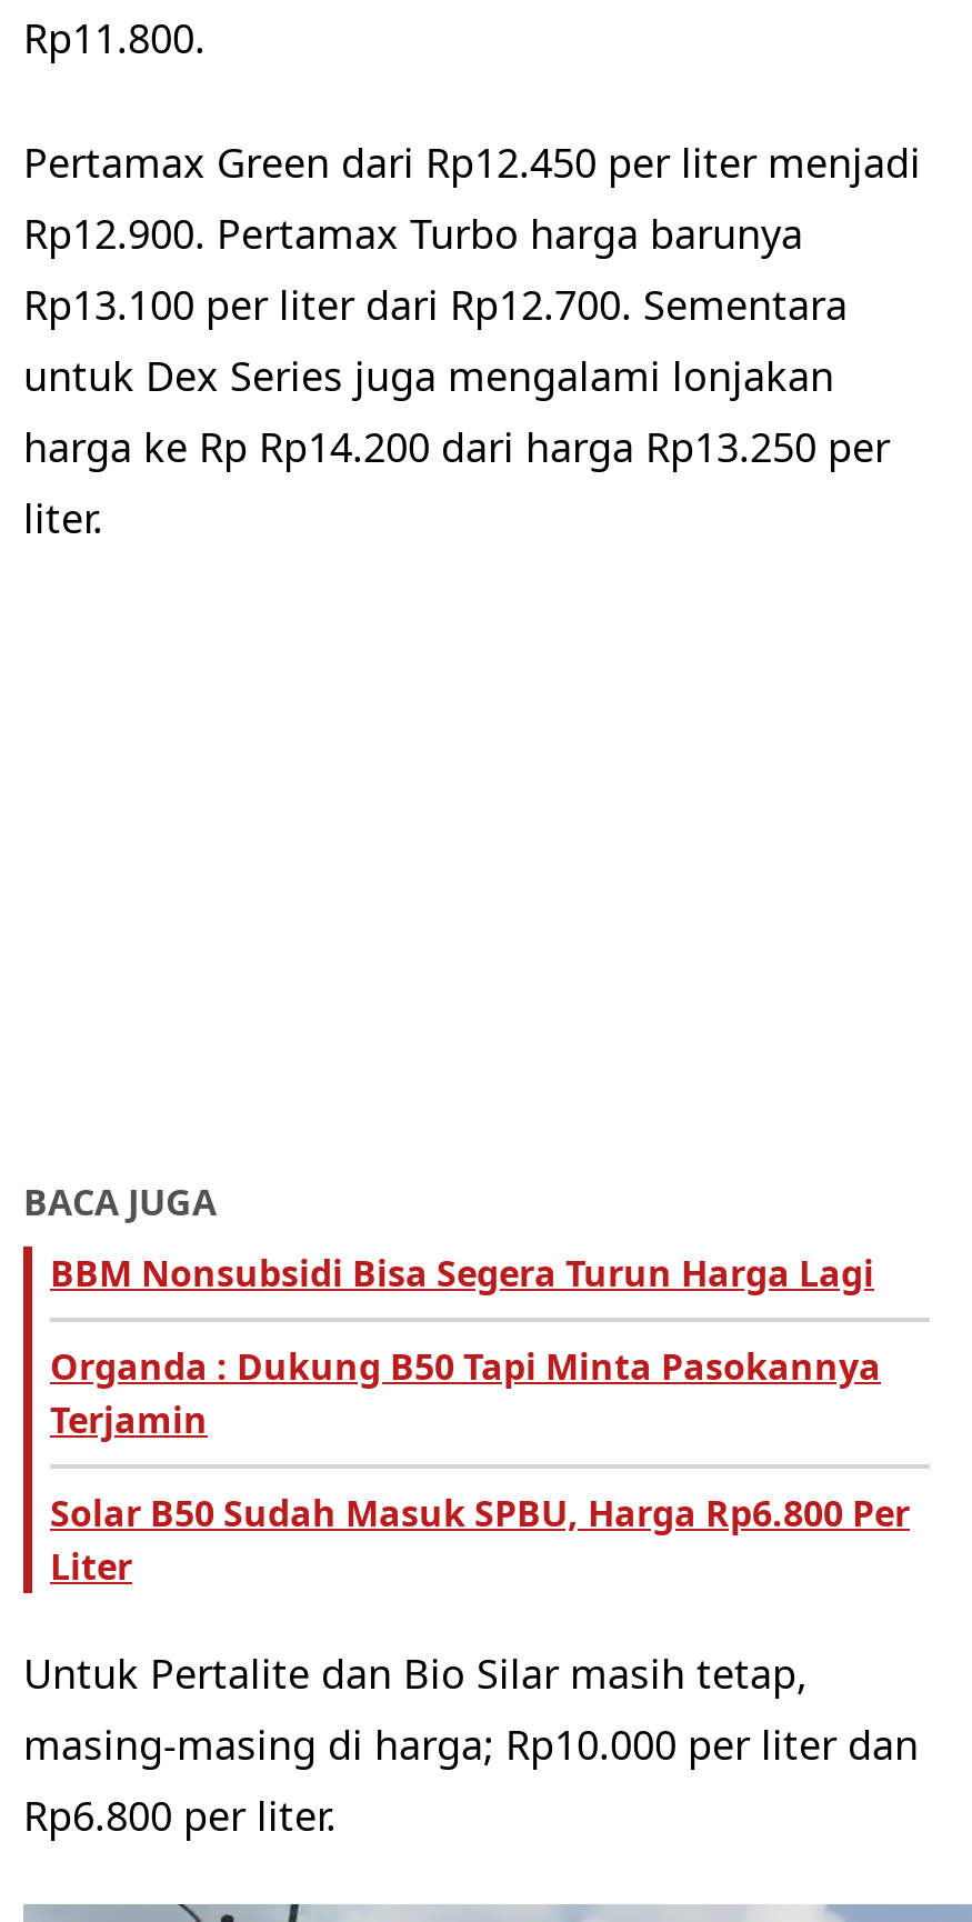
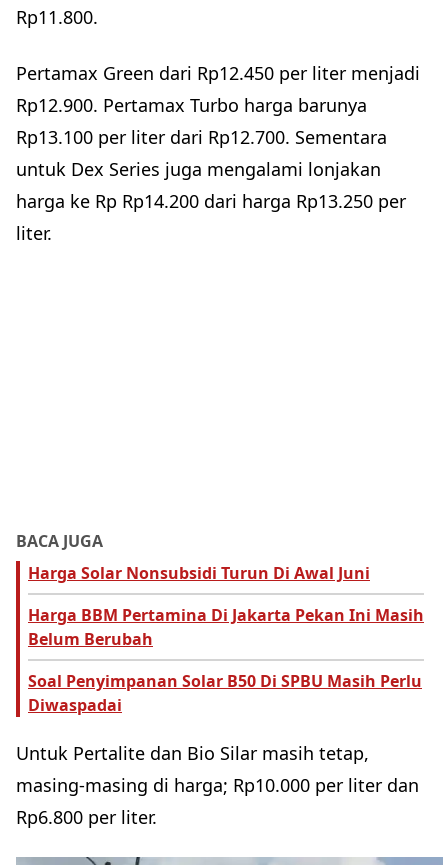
- BBM Nonsubsidi Bisa Segera Turun Harga Lagi
+ Harga Solar Nonsubsidi Turun Di Awal Juni

- Organda : Dukung B50 Tapi Minta Pasokannya
- Terjamin
+ Harga BBM Pertamina Di Jakarta Pekan Ini Masih
+ Belum Berubah

- Solar B50 Sudah Masuk SPBU, Harga Rp6.800 Per
- Liter
+ Soal Penyimpanan Solar B50 Di SPBU Masih Perlu
+ Diwaspadai
